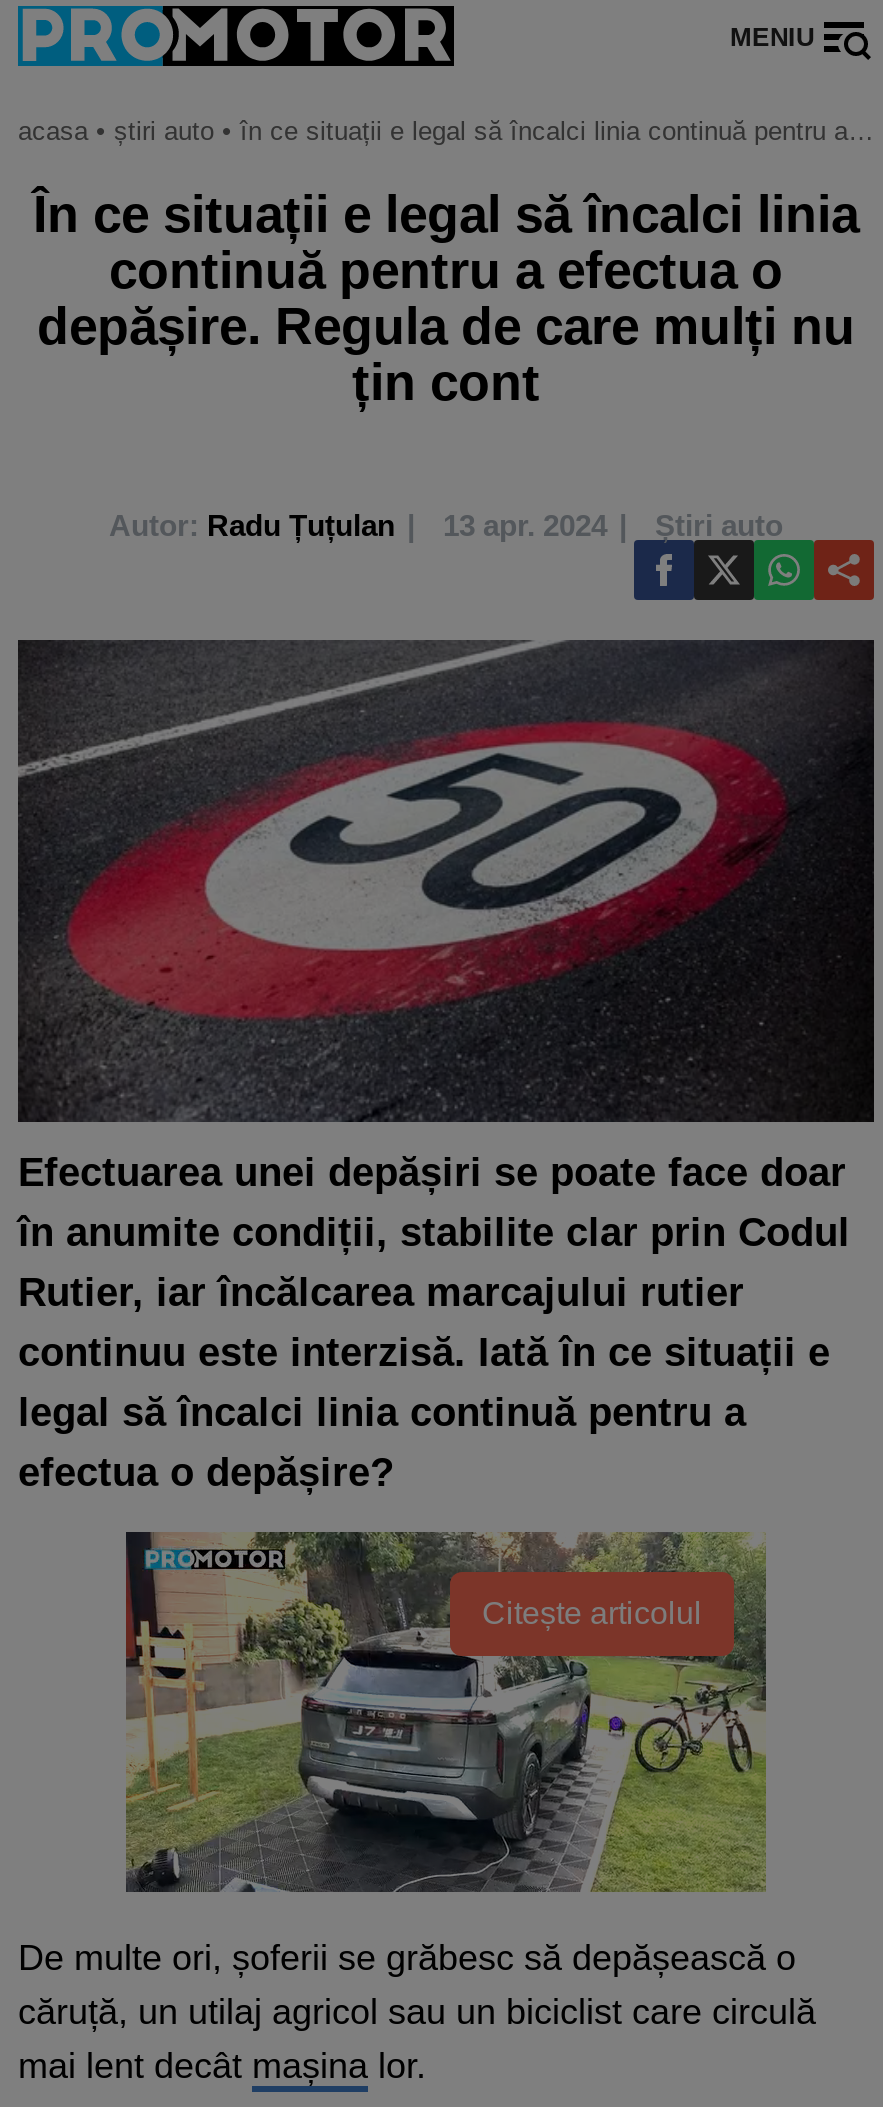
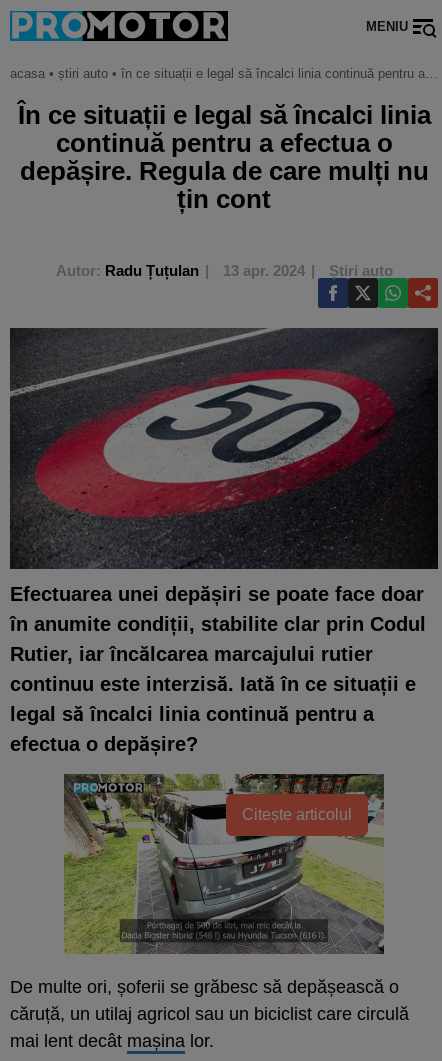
- [image]
+ [image]
